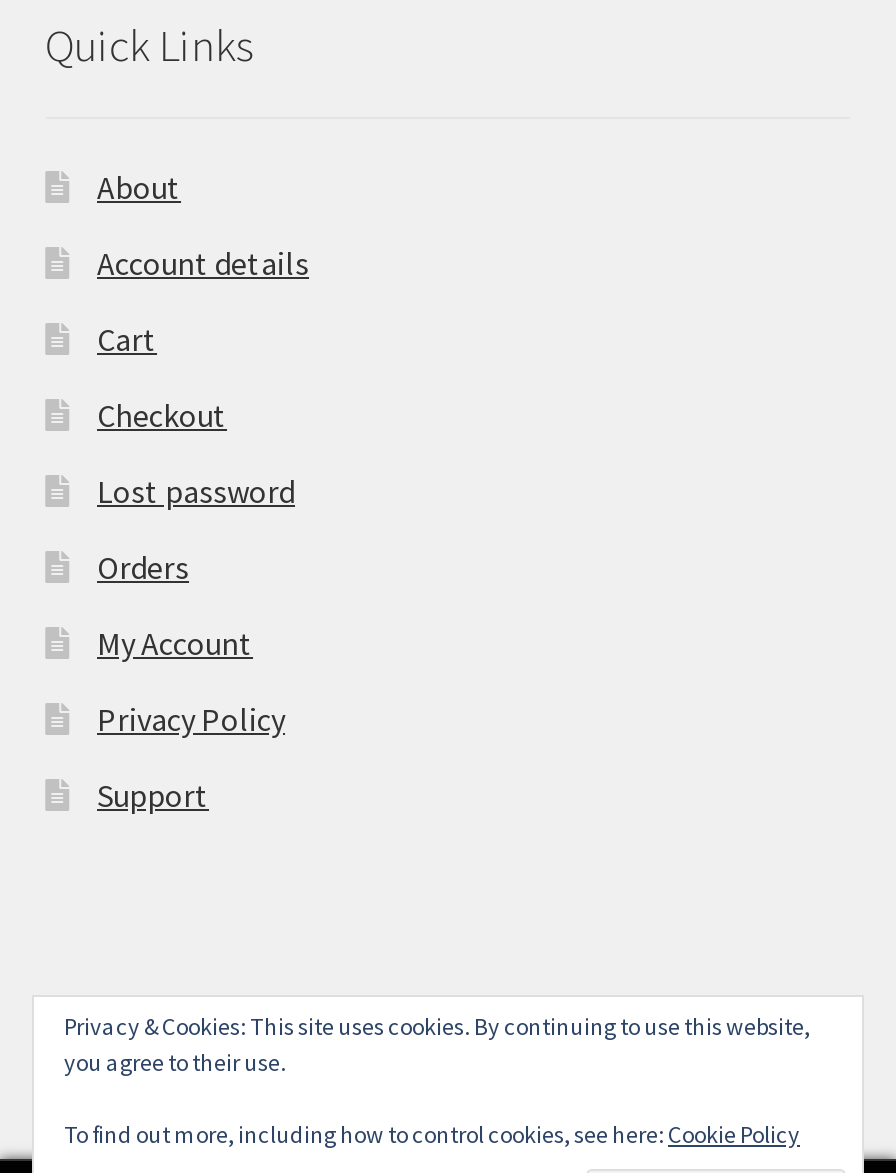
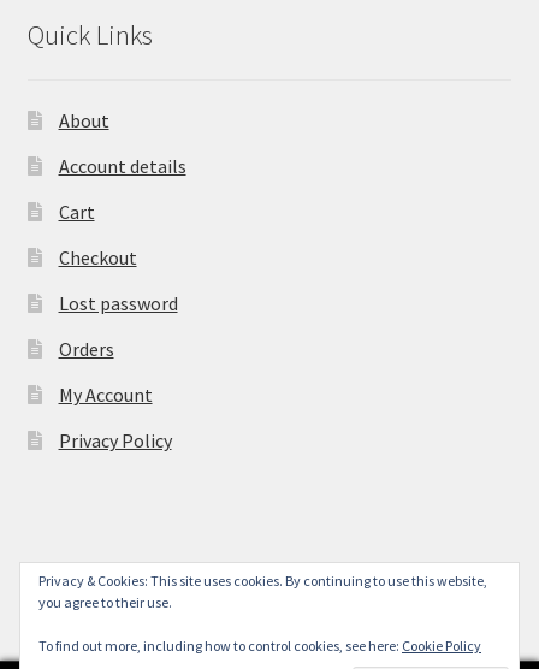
- Support
